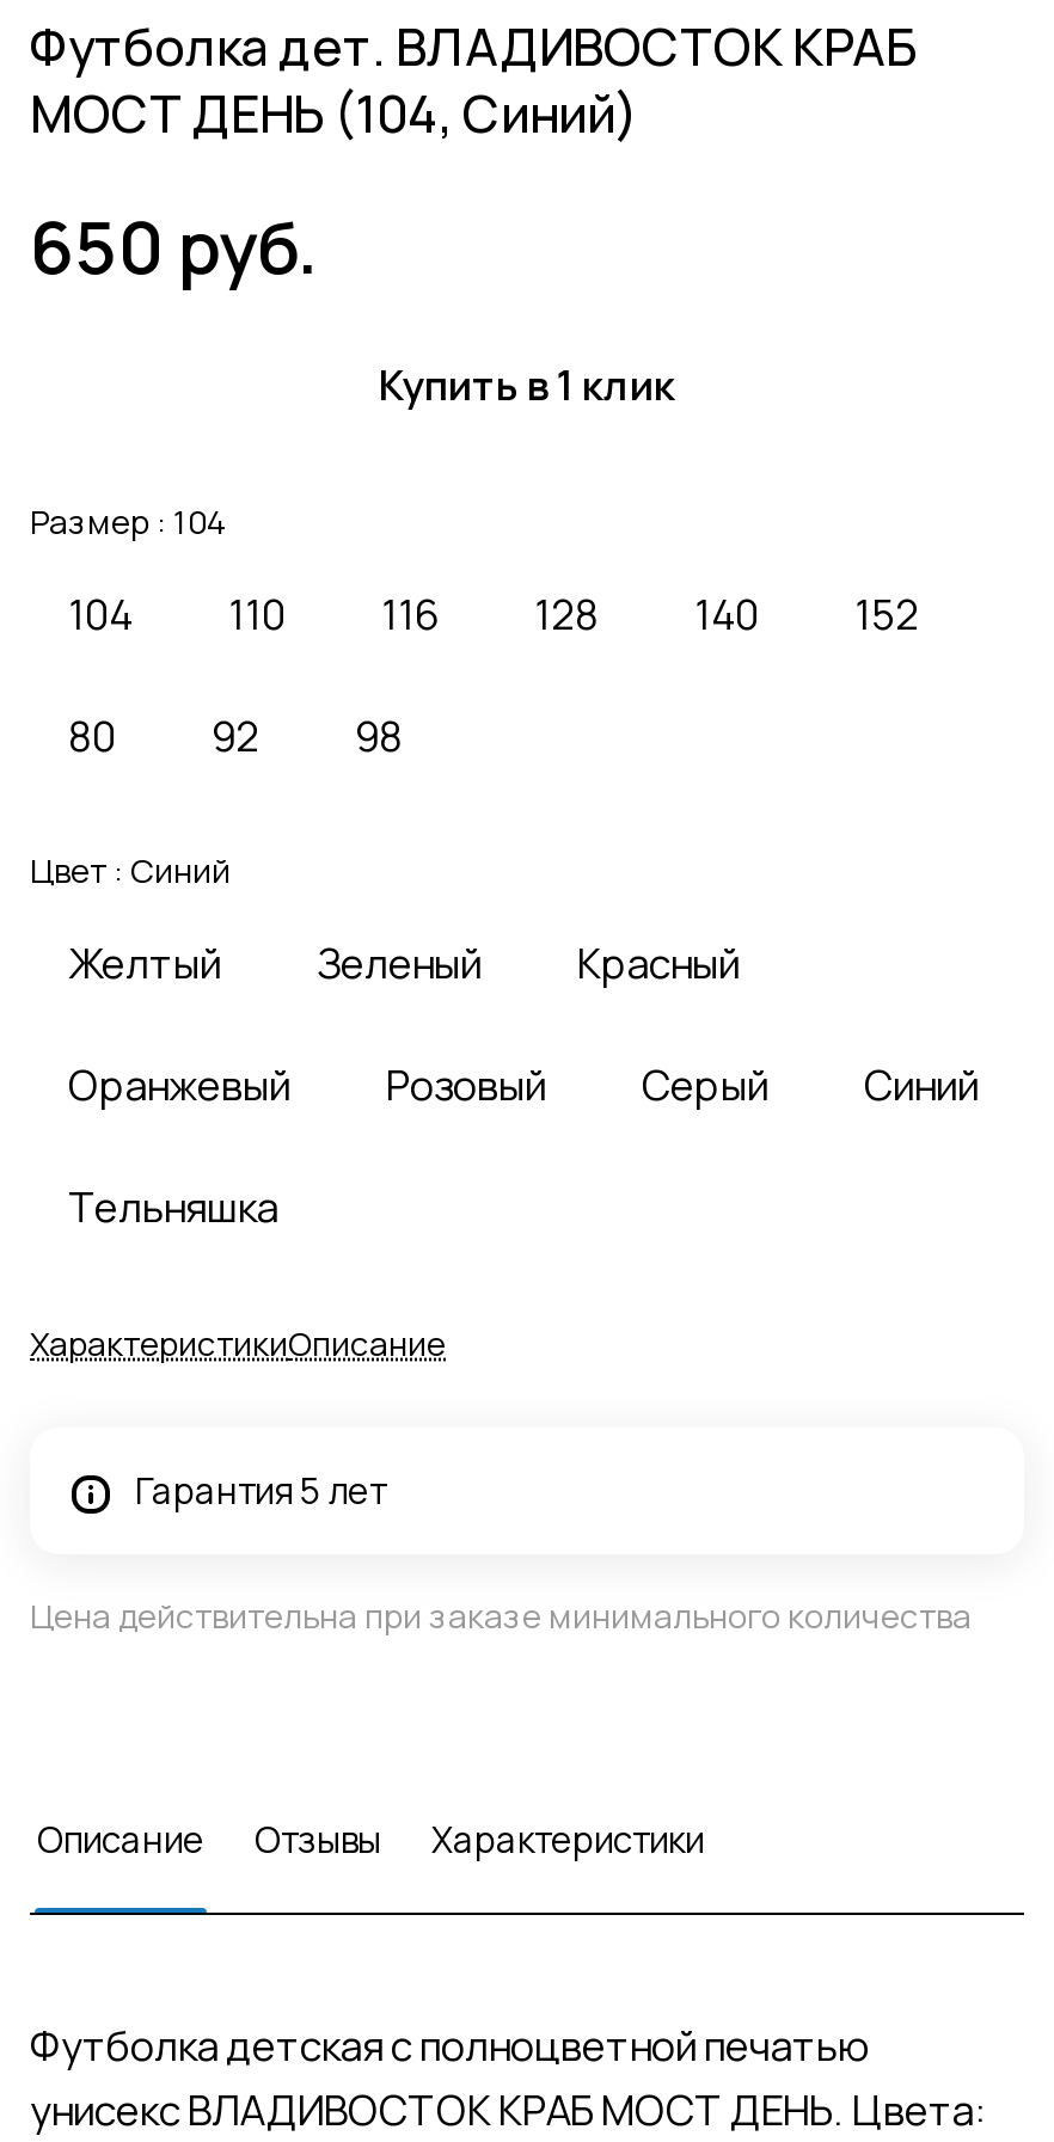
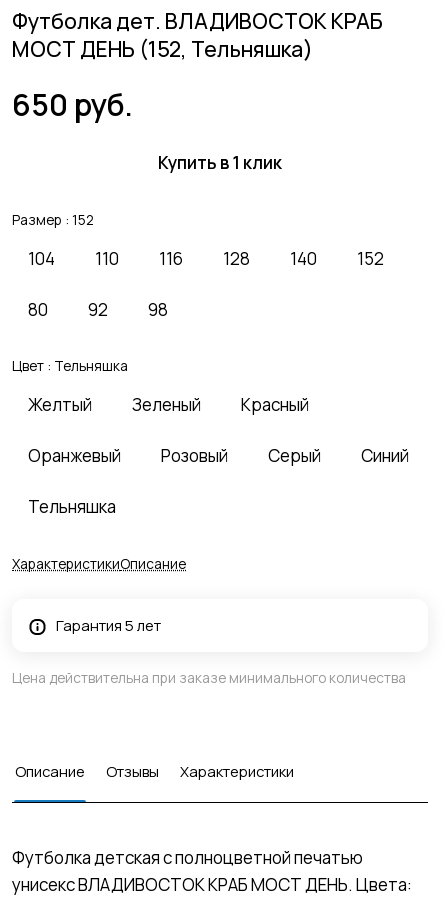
- МОСТ ДЕНЬ (104, Синий)
+ МОСТ ДЕНЬ (152, Тельняшка)

- Размер : 104
+ Размер : 152

- Цвет : Синий
+ Цвет : Тельняшка
